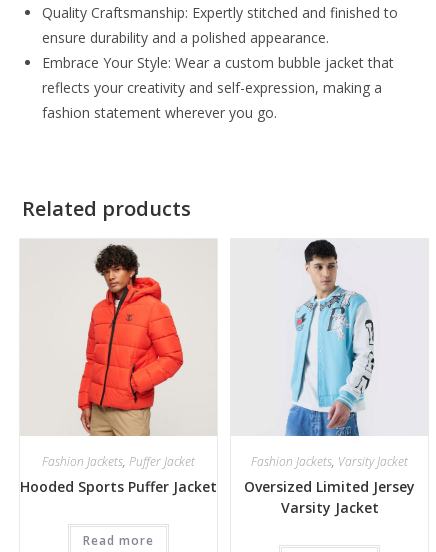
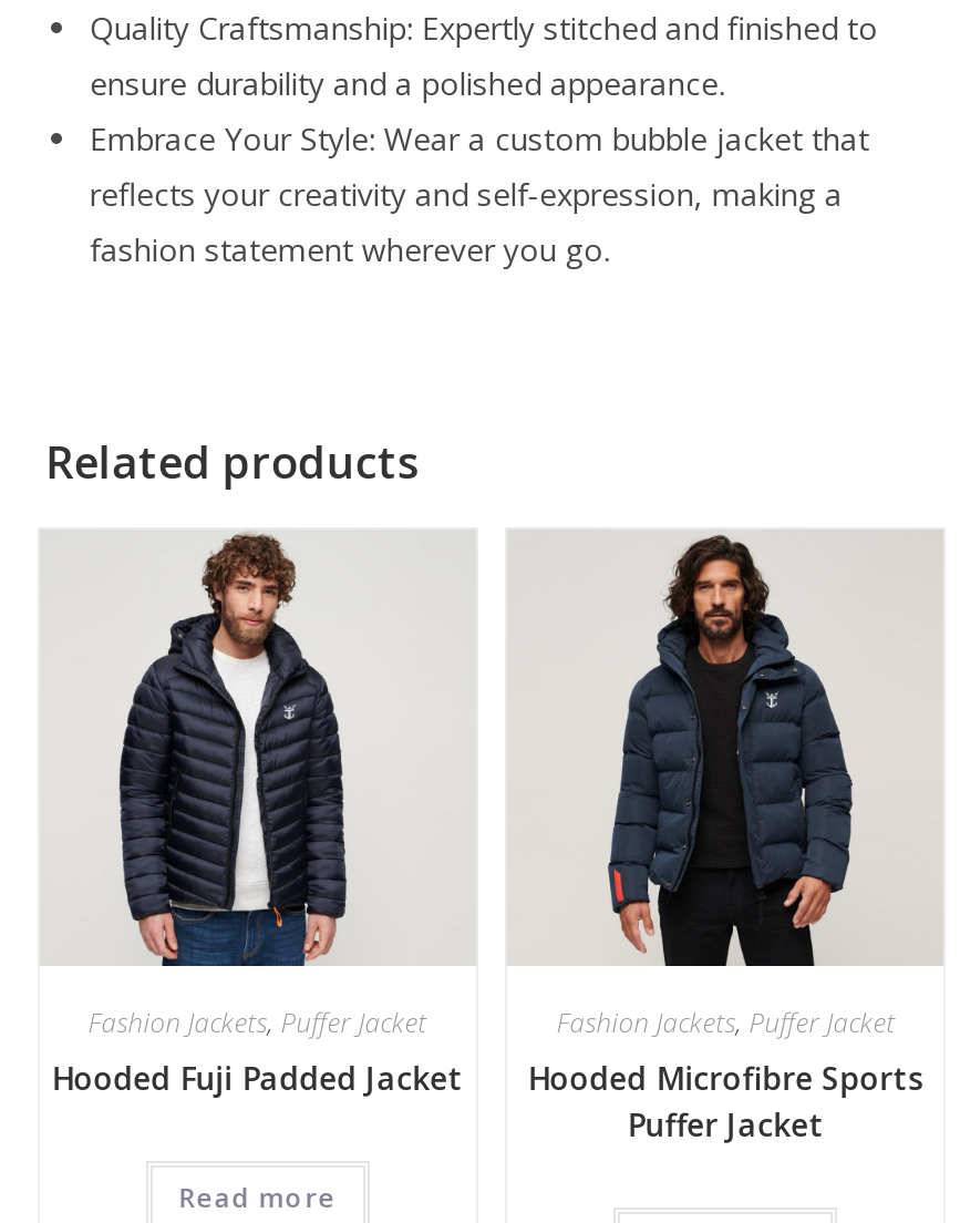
- [image]
- Hooded Sports Puffer Jacket
+ [image]
+ Hooded Fuji Padded Jacket

- [image]
- Fashion Jackets, Varsity Jacket
- Oversized Limited Jersey
- Varsity Jacket
+ [image]
+ Fashion Jackets, Puffer Jacket
+ Hooded Microfibre Sports
+ Puffer Jacket
